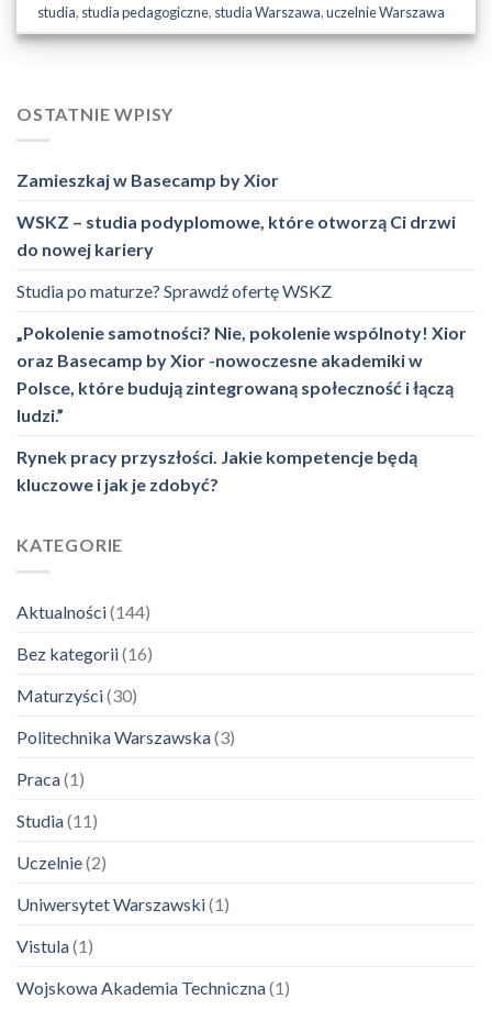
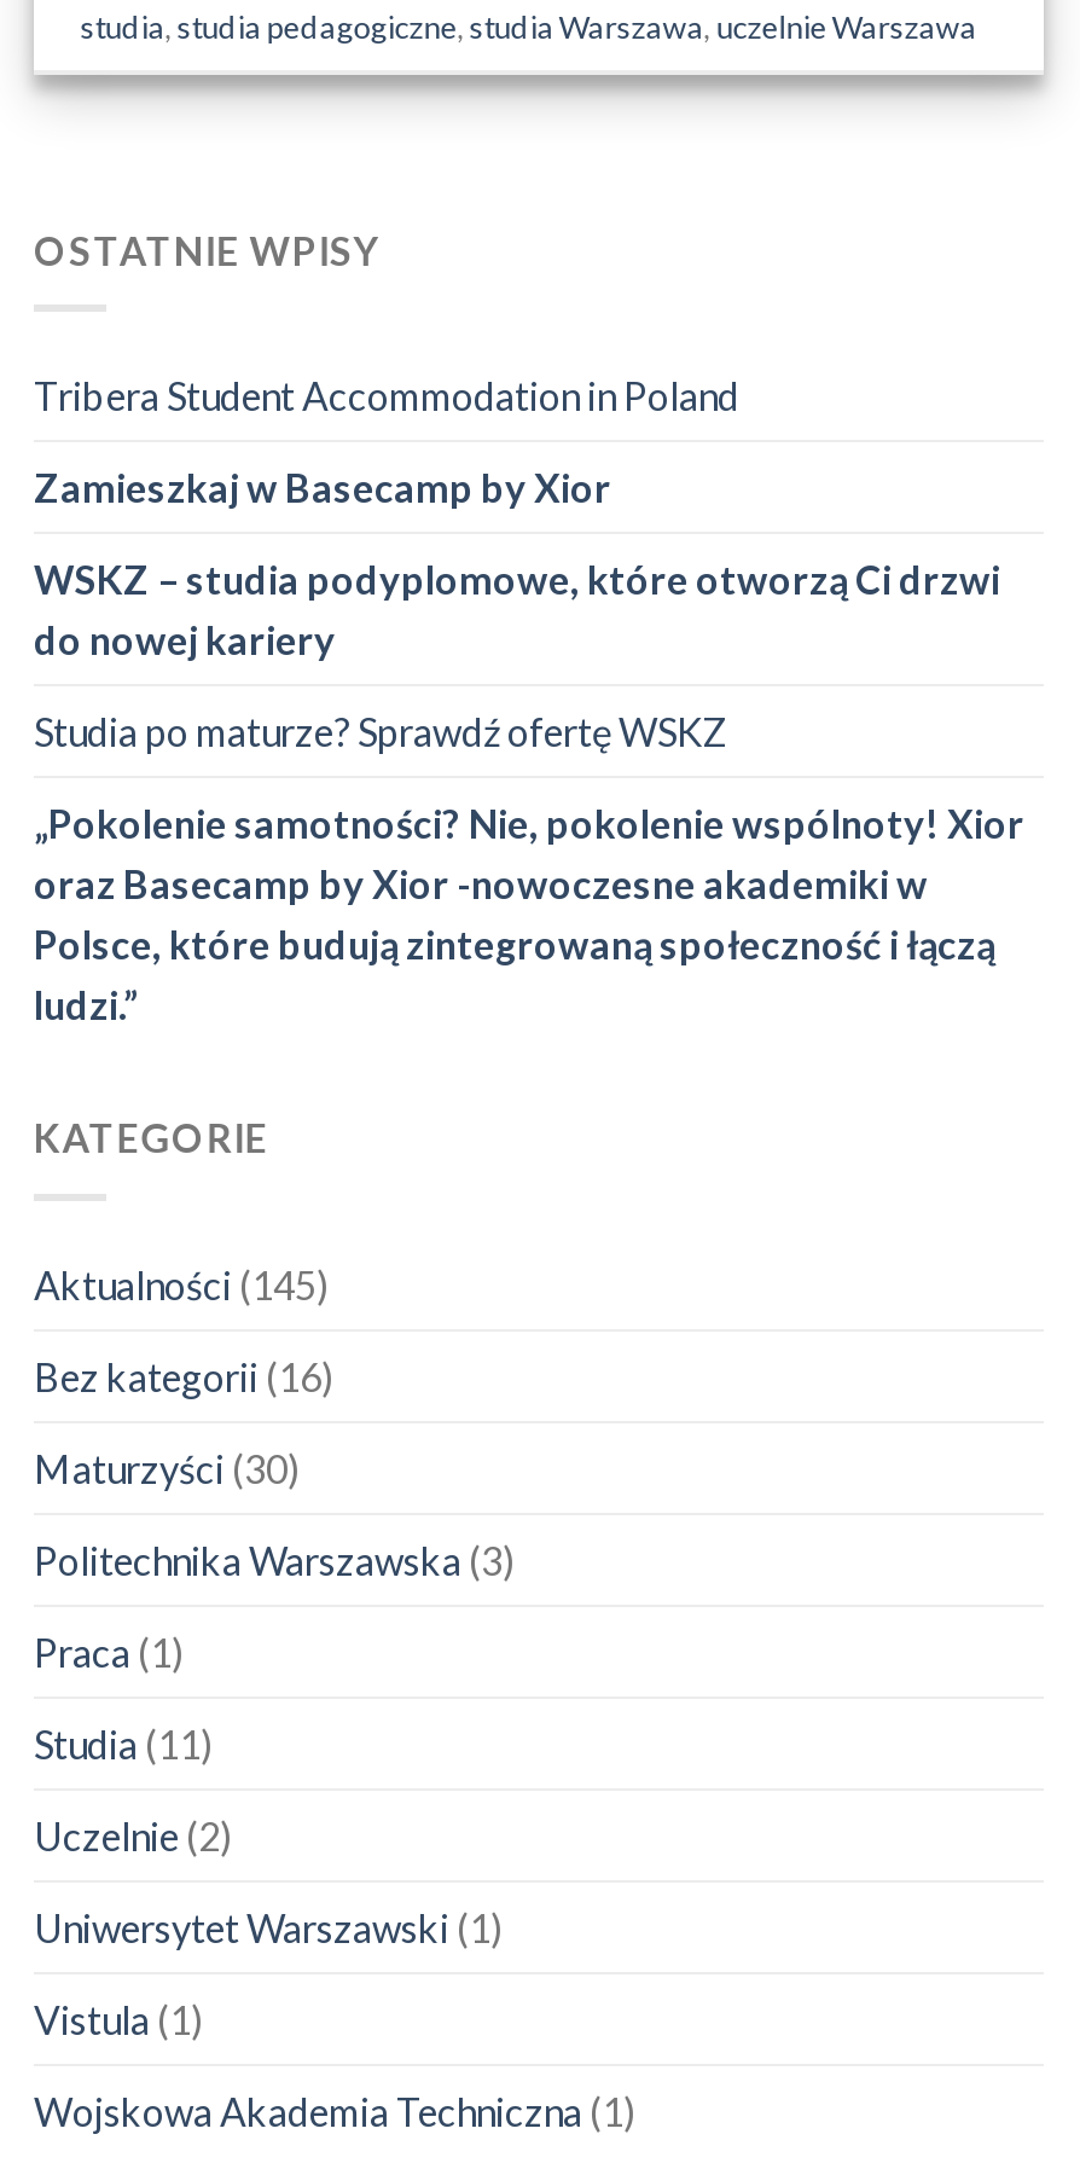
+ Tribera Student Accommodation in Poland

moved down: Zamieszkaj w Basecamp by Xior | WSKZ – studia podyplomowe, które otworzą Ci drzwi | do nowej kariery | Studia po maturze? Sprawdź ofertę WSKZ | „Pokolenie samotności? Nie, pokolenie wspólnoty! Xior | oraz Basecamp by Xior -nowoczesne akademiki w | Polsce, które budują zintegrowaną społeczność i łączą | ludzi.”

- Rynek pracy przyszłości. Jakie kompetencje będą
- kluczowe i jak je zdobyć?

- Aktualności (144)
+ Aktualności (145)
